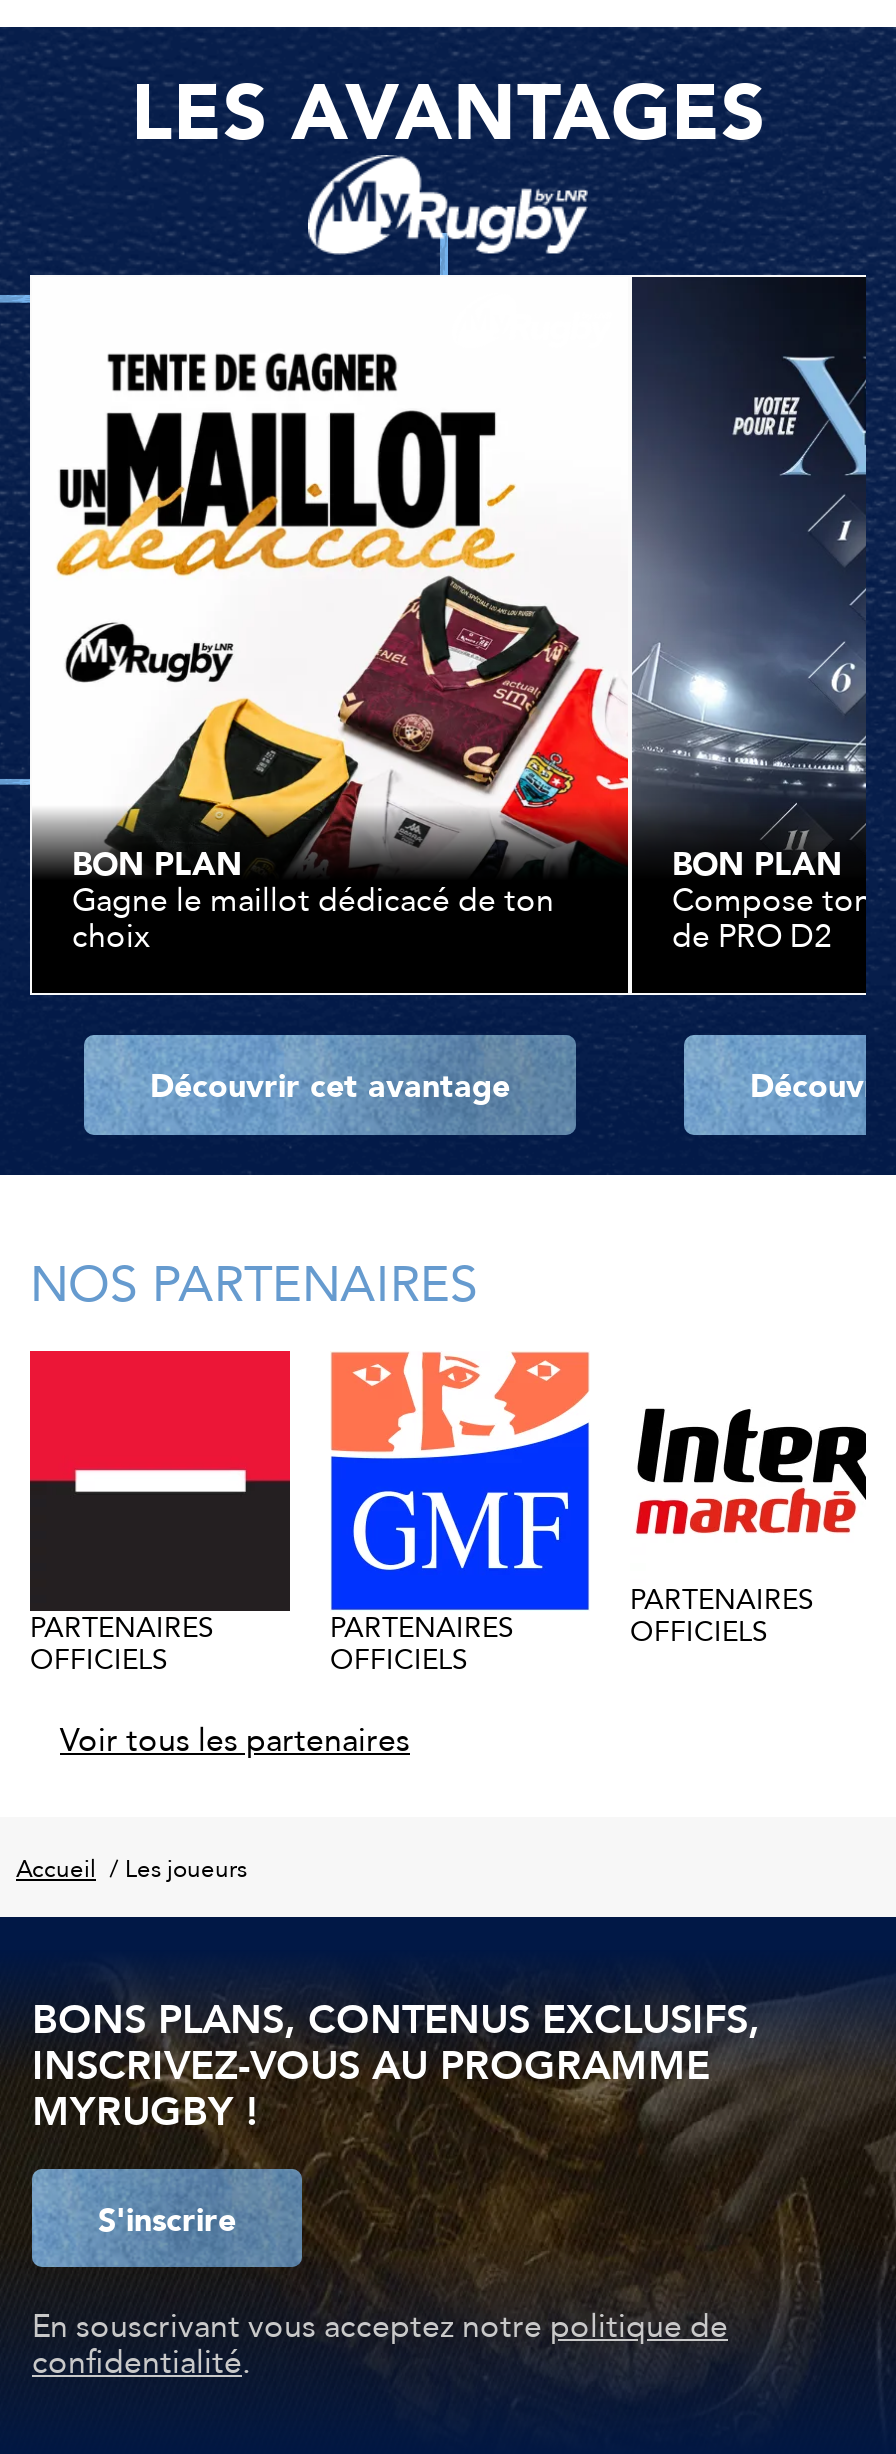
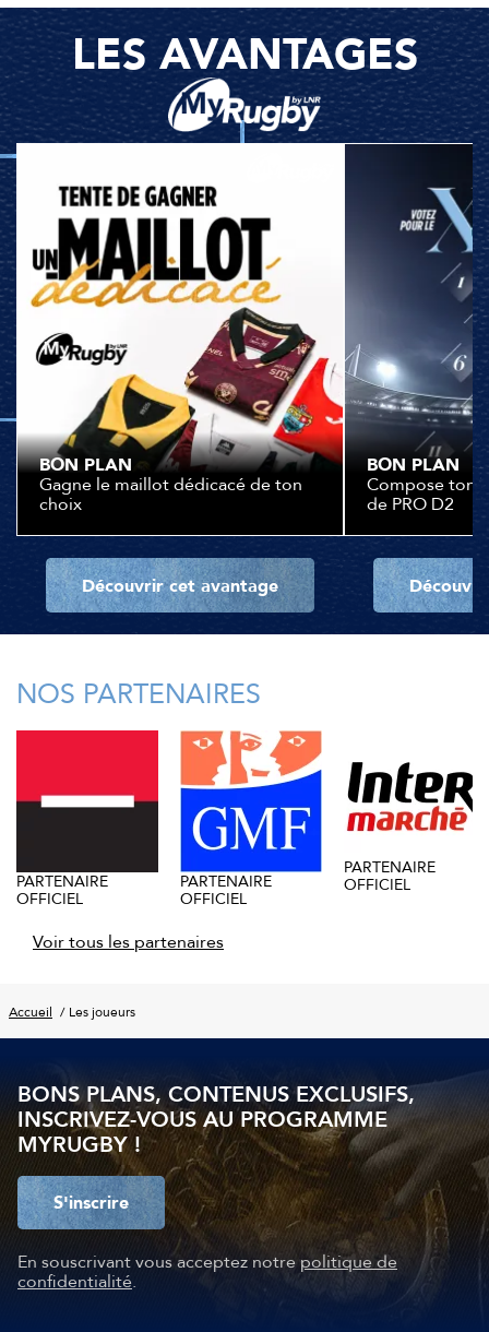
- PARTENAIRES
- OFFICIELS
+ PARTENAIRE
+ OFFICIEL

- PARTENAIRES
- OFFICIELS
+ PARTENAIRE
+ OFFICIEL

- PARTENAIRES
- OFFICIELS
+ PARTENAIRE
+ OFFICIEL
